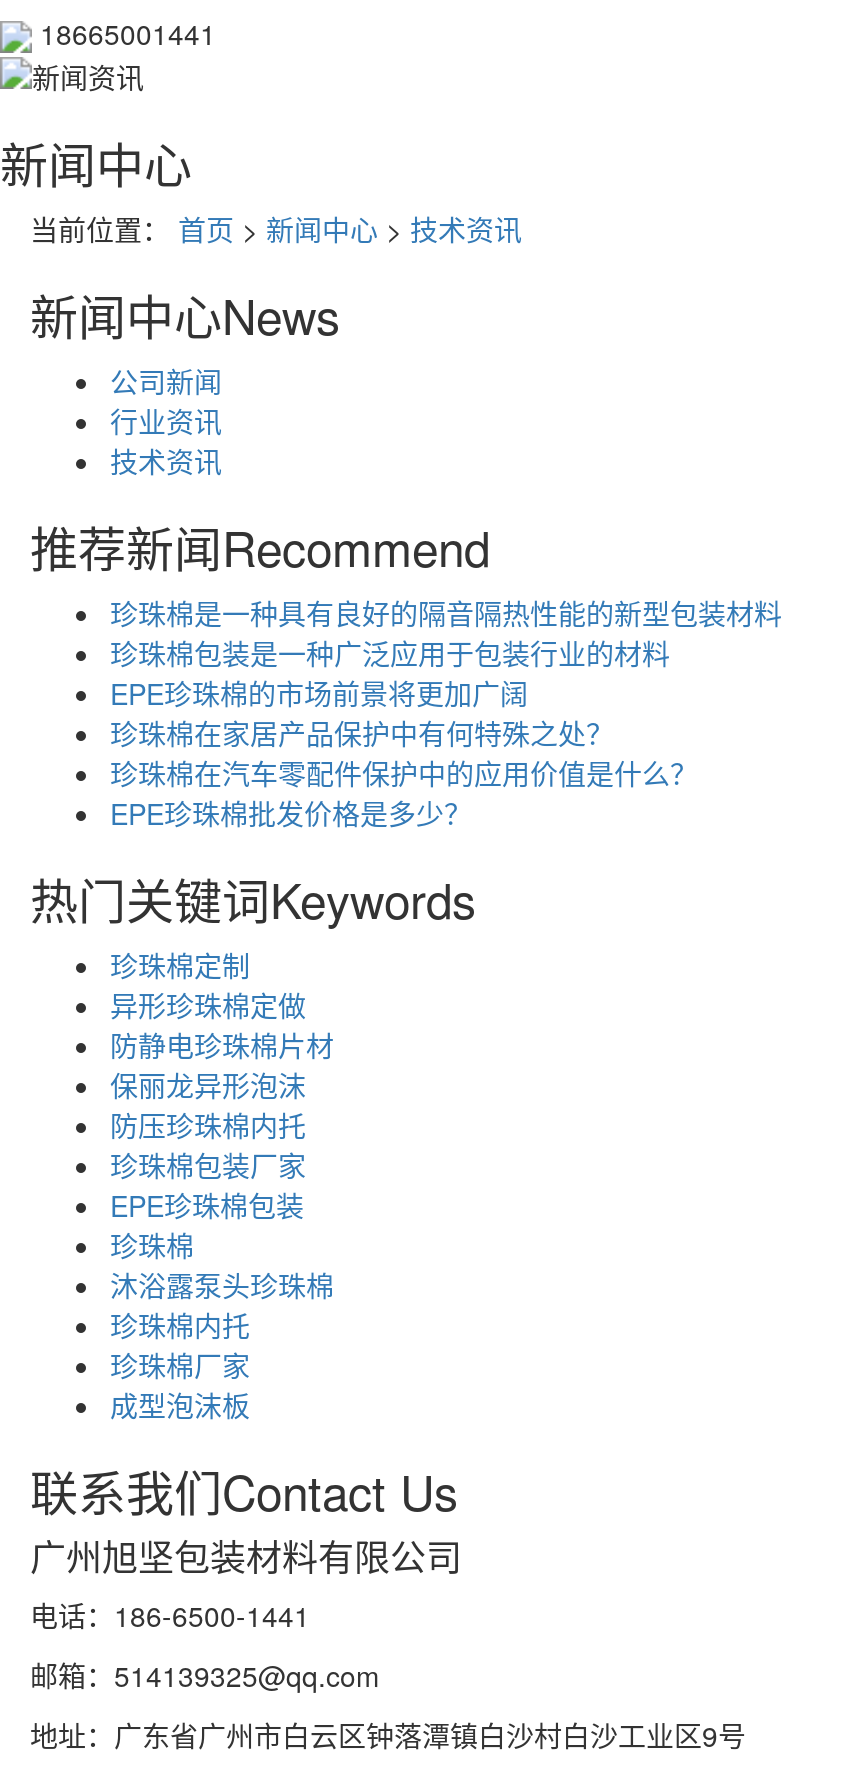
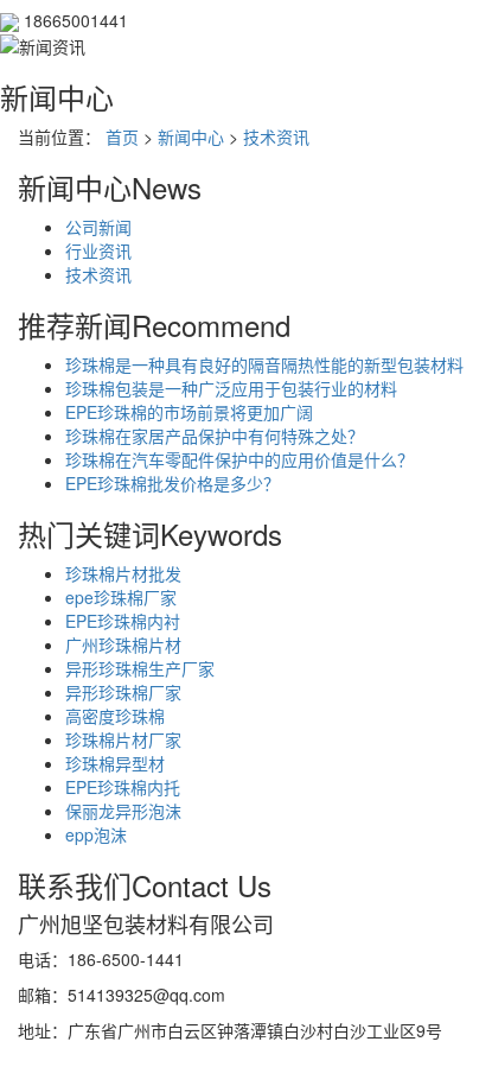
- 珍珠棉定制
- 异形珍珠棉定做
- 防静电珍珠棉片材
+ 珍珠棉片材批发
+ epe珍珠棉厂家
+ EPE珍珠棉内衬
+ 广州珍珠棉片材
+ 异形珍珠棉生产厂家
+ 异形珍珠棉厂家
+ 高密度珍珠棉
+ 珍珠棉片材厂家
+ 珍珠棉异型材
+ EPE珍珠棉内托

moved down: 保丽龙异形泡沫

- 防压珍珠棉内托
- 珍珠棉包装厂家
- EPE珍珠棉包装
- 珍珠棉
- 沐浴露泵头珍珠棉
- 珍珠棉内托
- 珍珠棉厂家
- 成型泡沫板
+ epp泡沫
